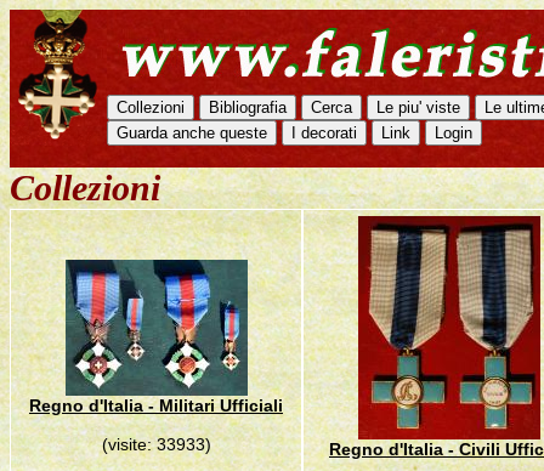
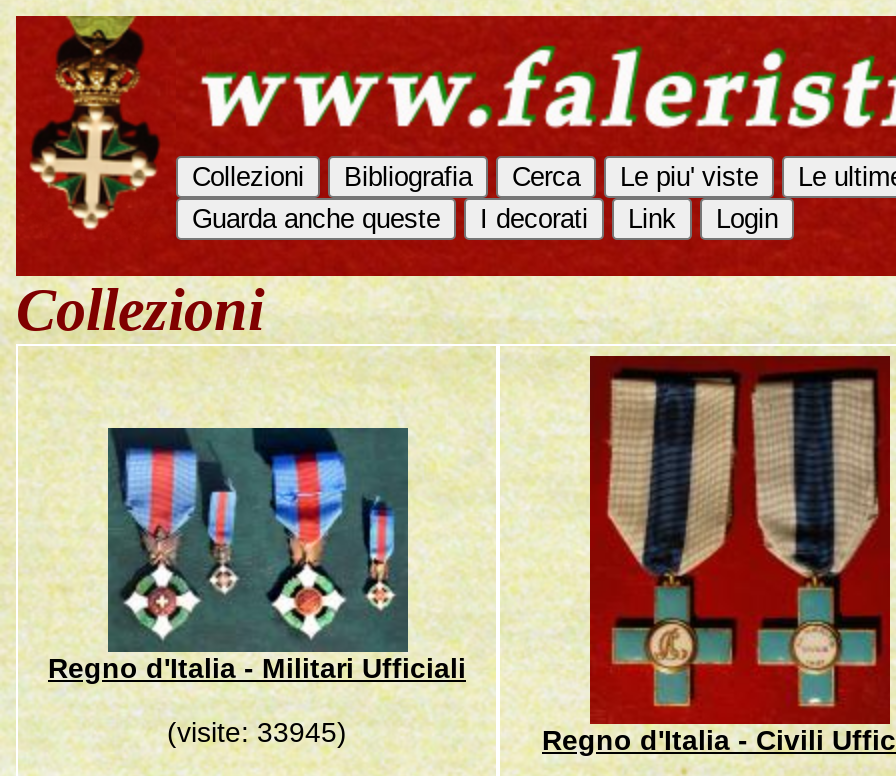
- (visite: 33933)
+ (visite: 33945)
